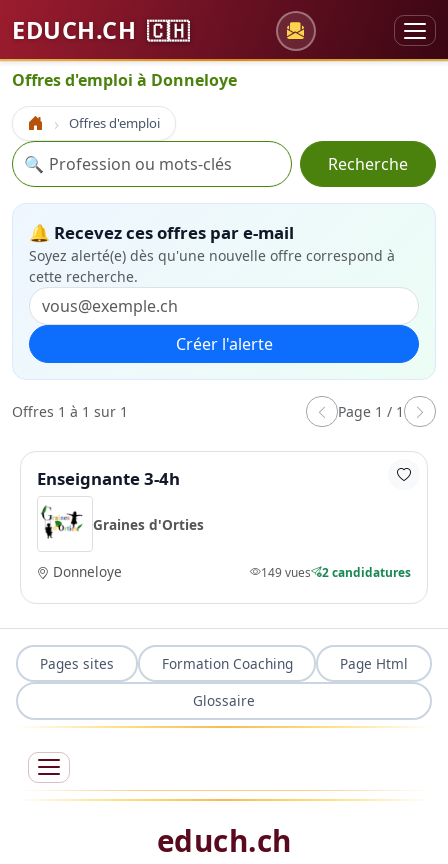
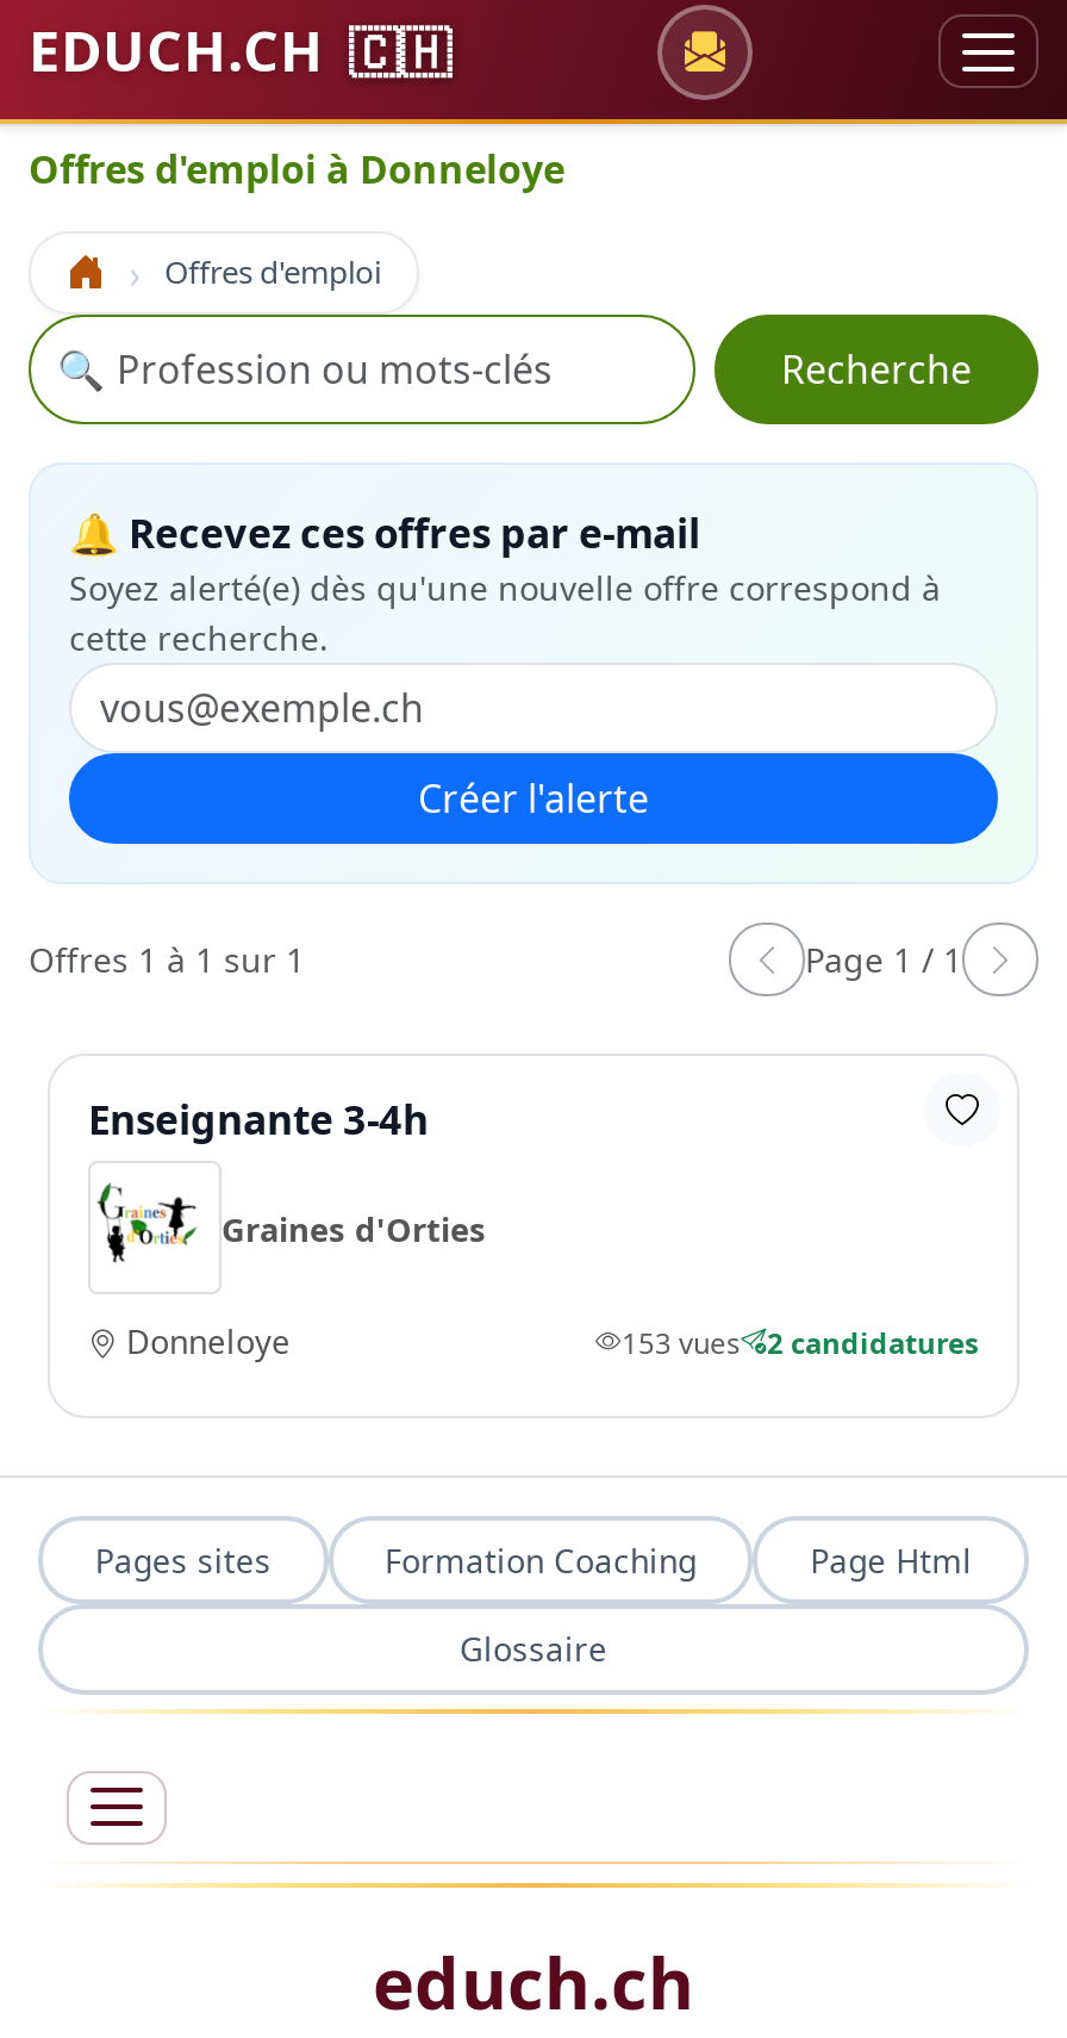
- 149 vues 2 candidatures
+ 153 vues 2 candidatures
